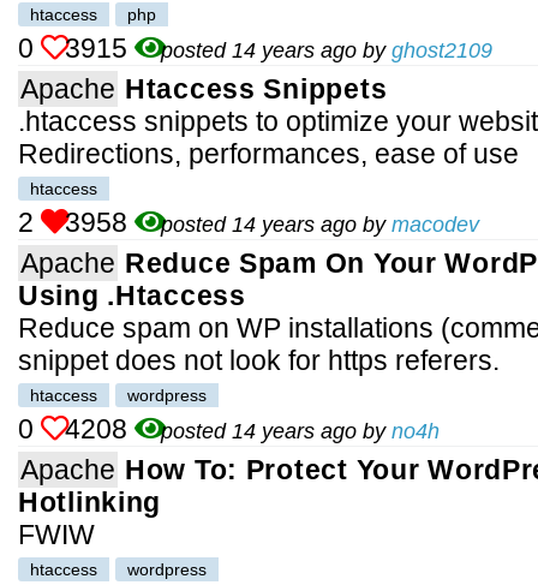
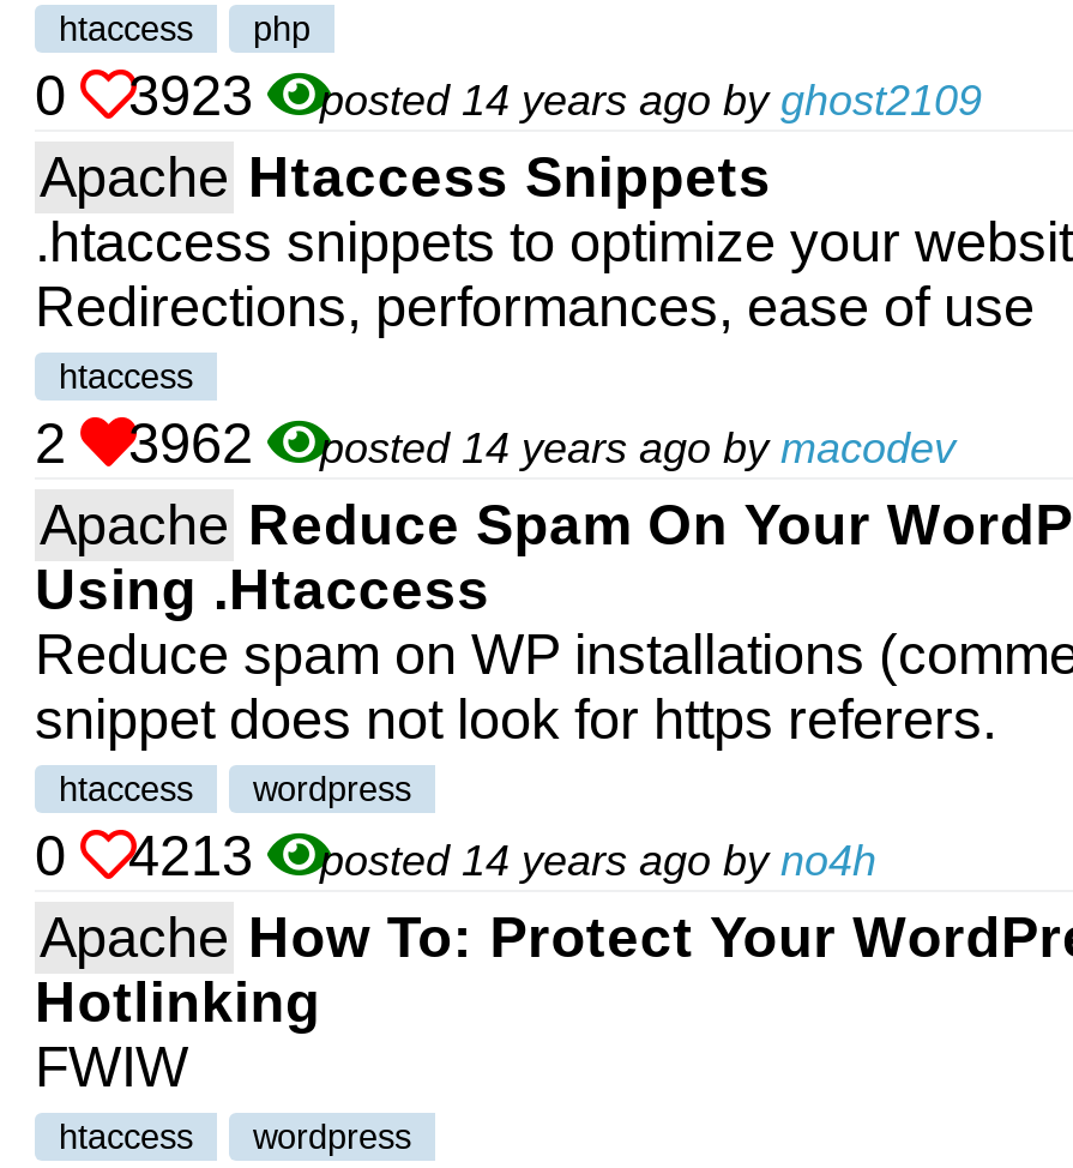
- 0 3915 posted 14 years ago by ghost2109
+ 0 3923 posted 14 years ago by ghost2109

- 2 3958 posted 14 years ago by macodev
+ 2 3962 posted 14 years ago by macodev

- 0 4208 posted 14 years ago by no4h
+ 0 4213 posted 14 years ago by no4h
